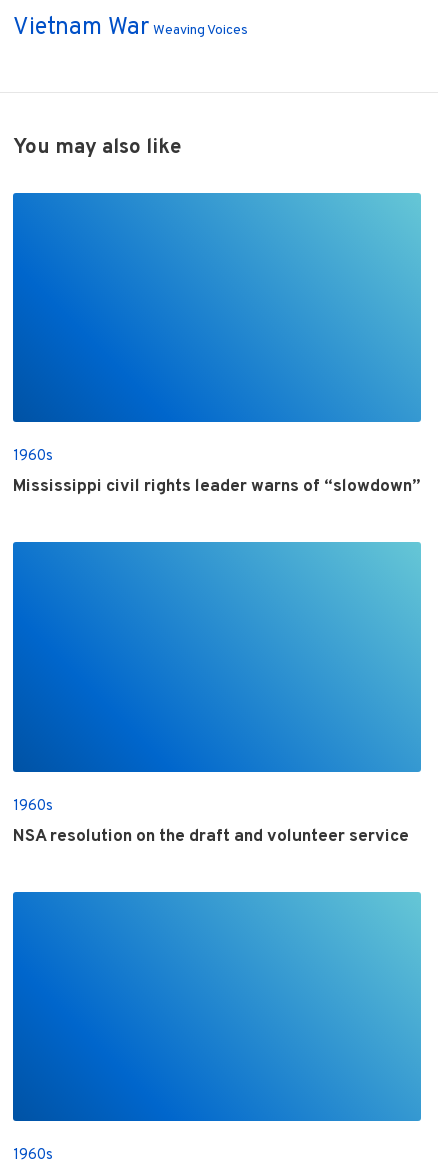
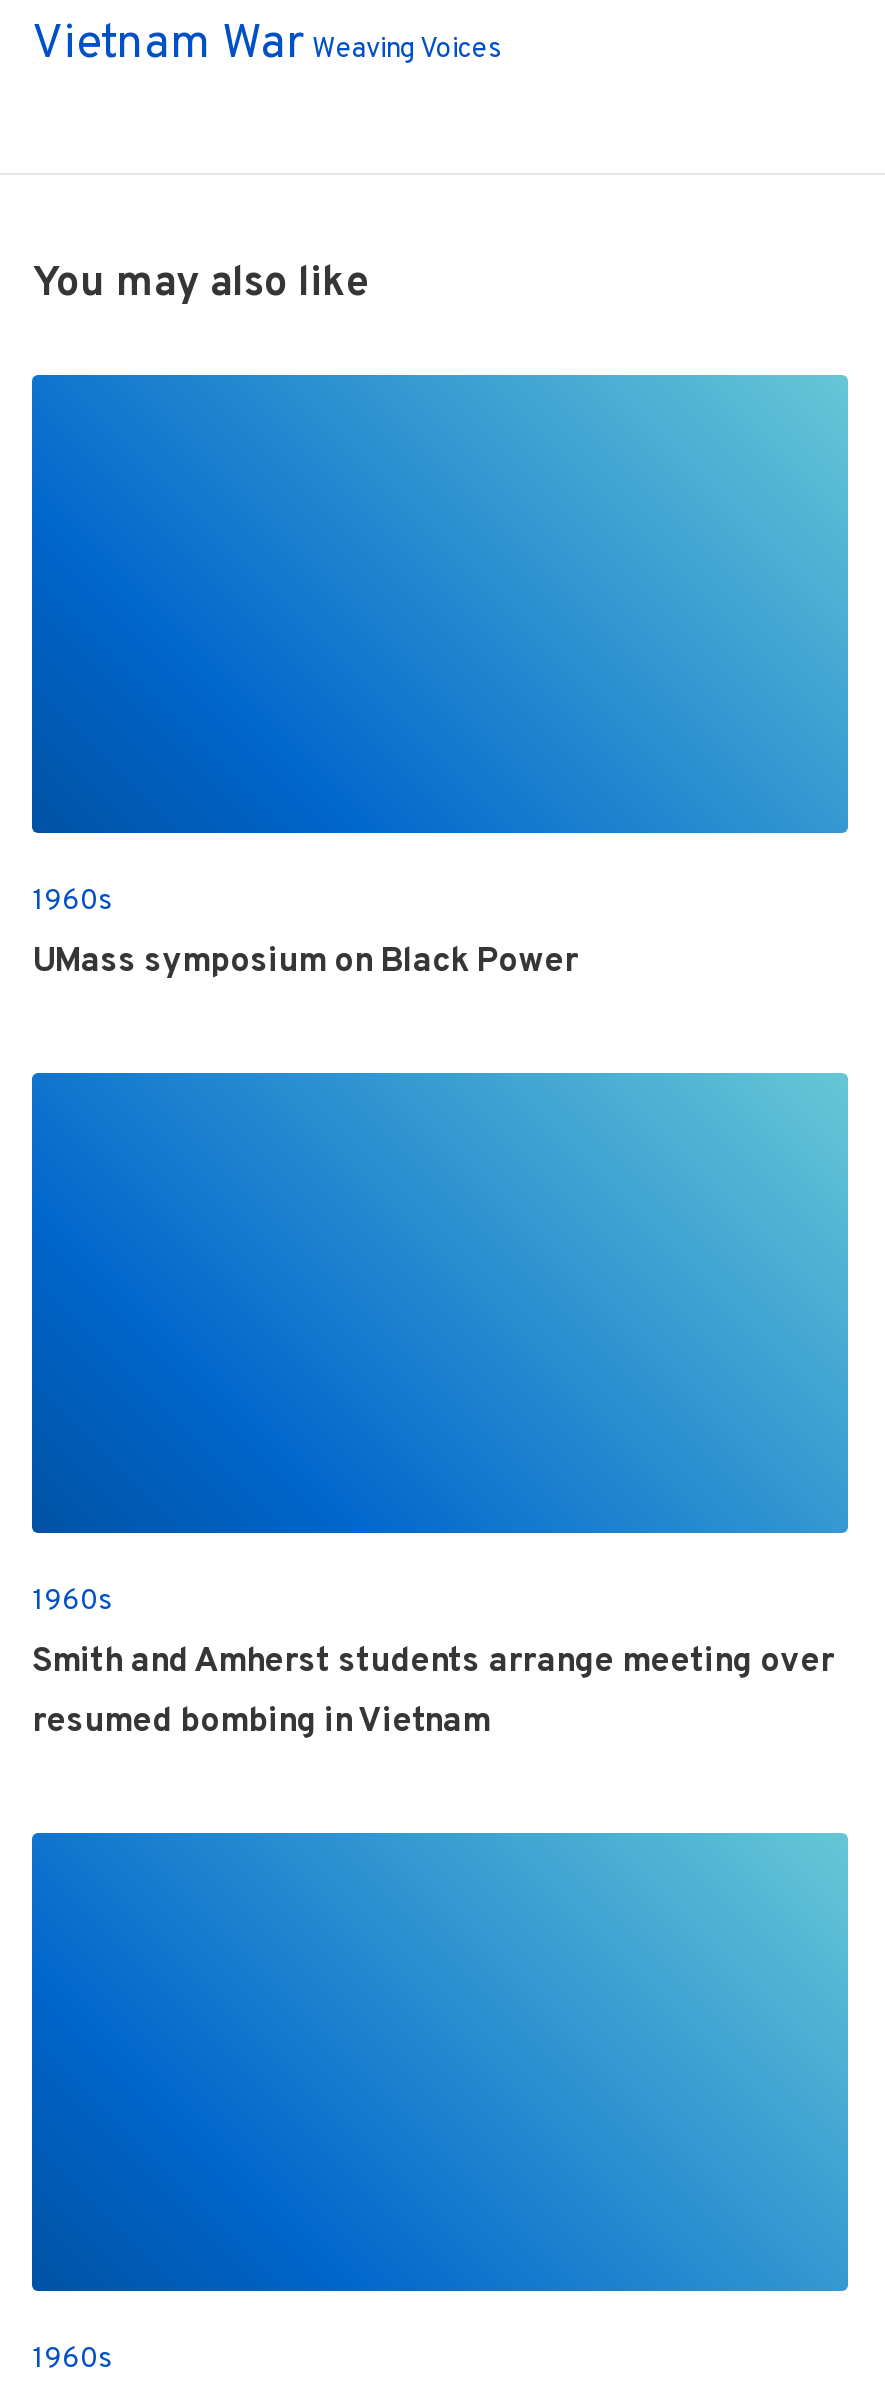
- Mississippi civil rights leader warns of “slowdown”
+ UMass symposium on Black Power

- NSA resolution on the draft and volunteer service
+ Smith and Amherst students arrange meeting over
+ resumed bombing in Vietnam
